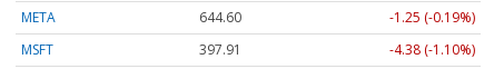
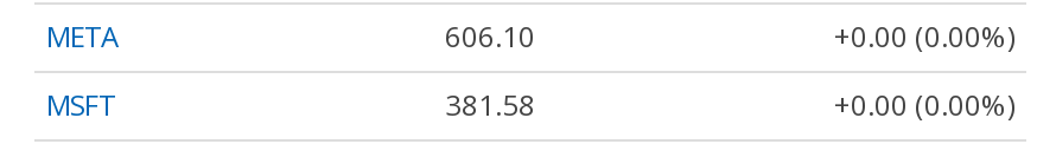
- 644.60
+ 606.10

- -1.25 (-0.19%)
+ +0.00 (0.00%)

- 397.91
+ 381.58

- -4.38 (-1.10%)
+ +0.00 (0.00%)
